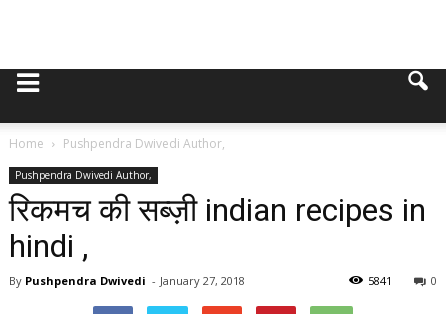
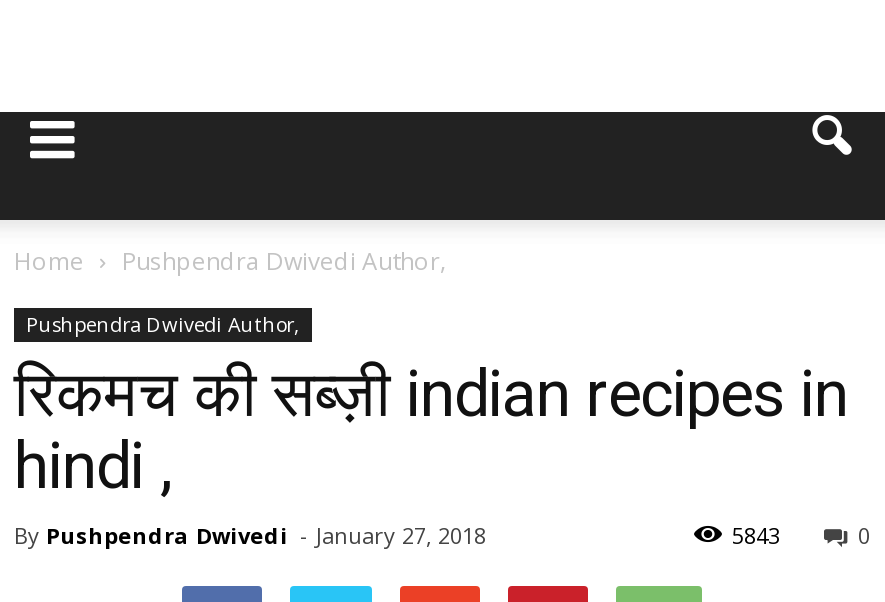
- 5841
+ 5843
